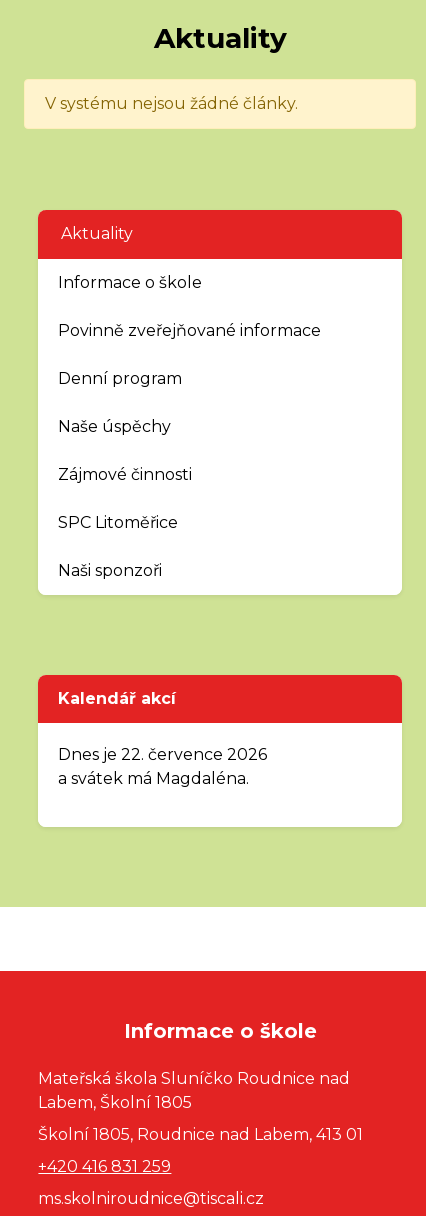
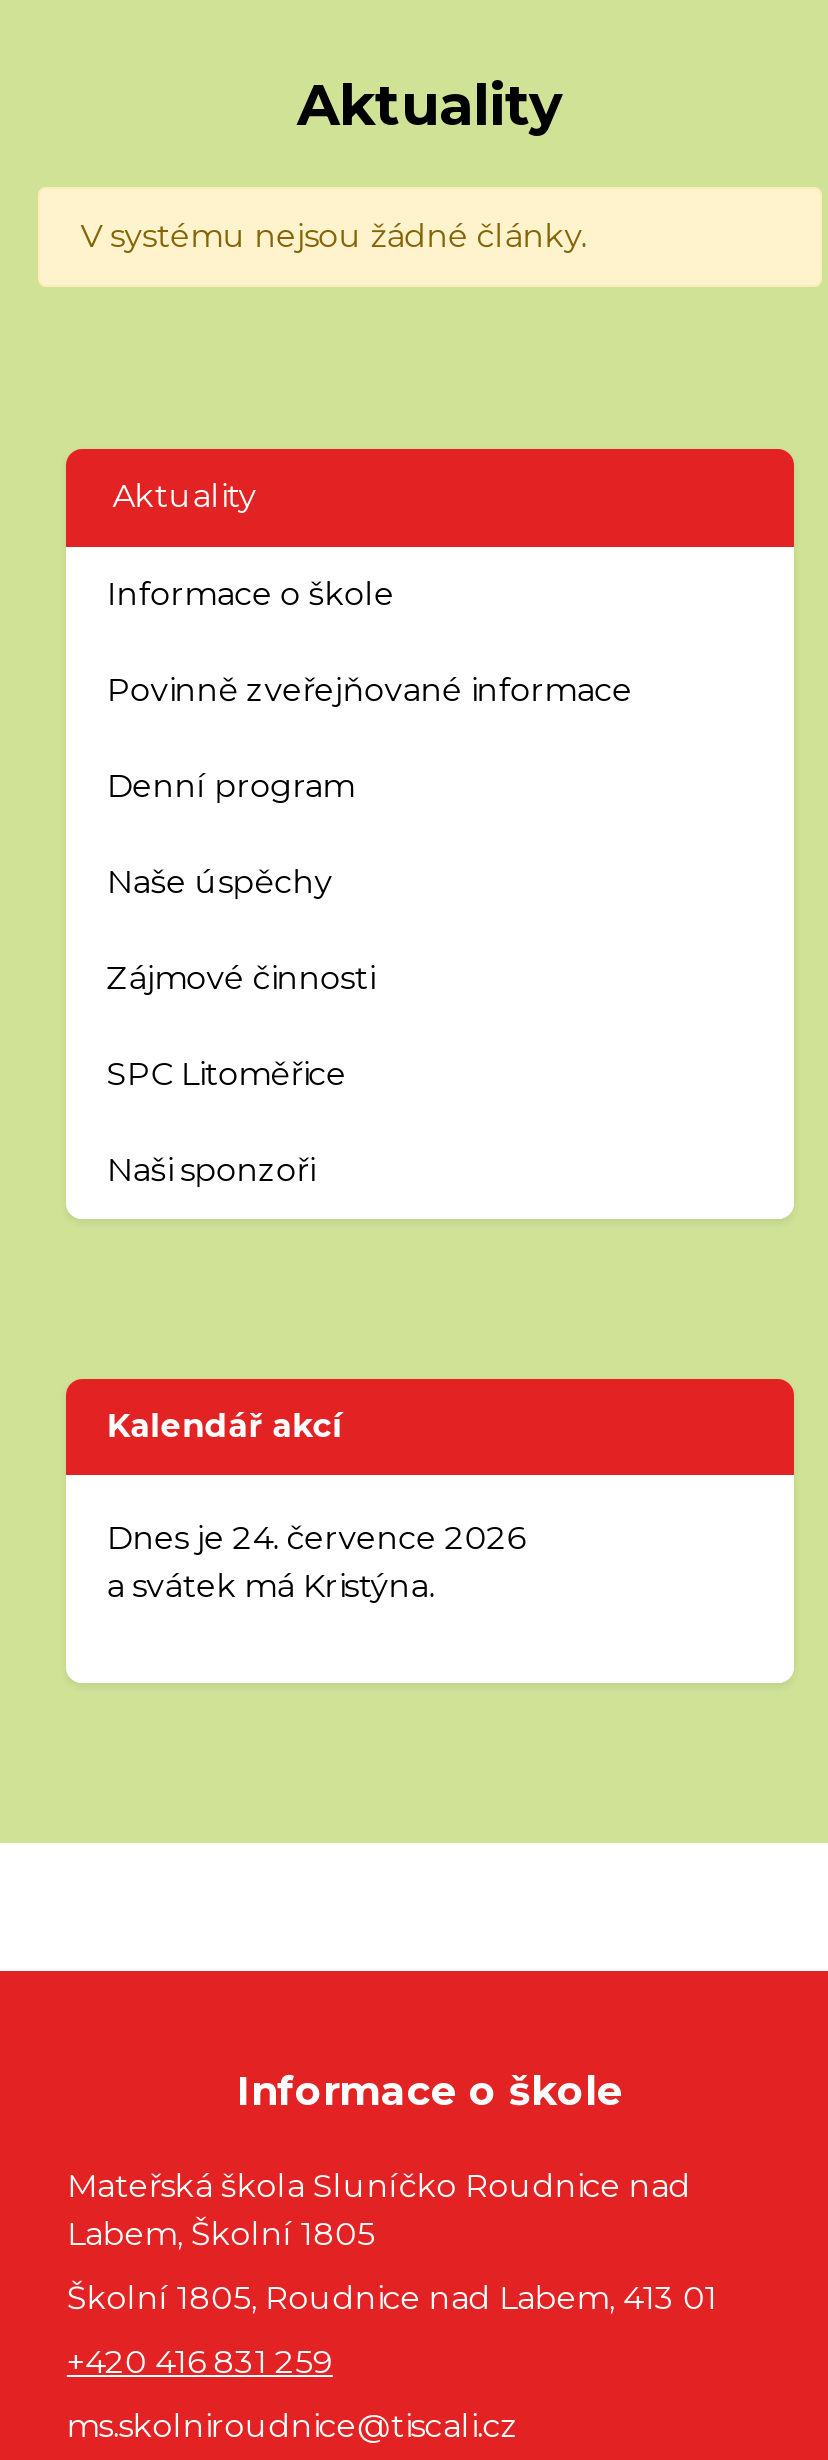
- Dnes je 22. července 2026
+ Dnes je 24. července 2026

- a svátek má Magdaléna.
+ a svátek má Kristýna.
